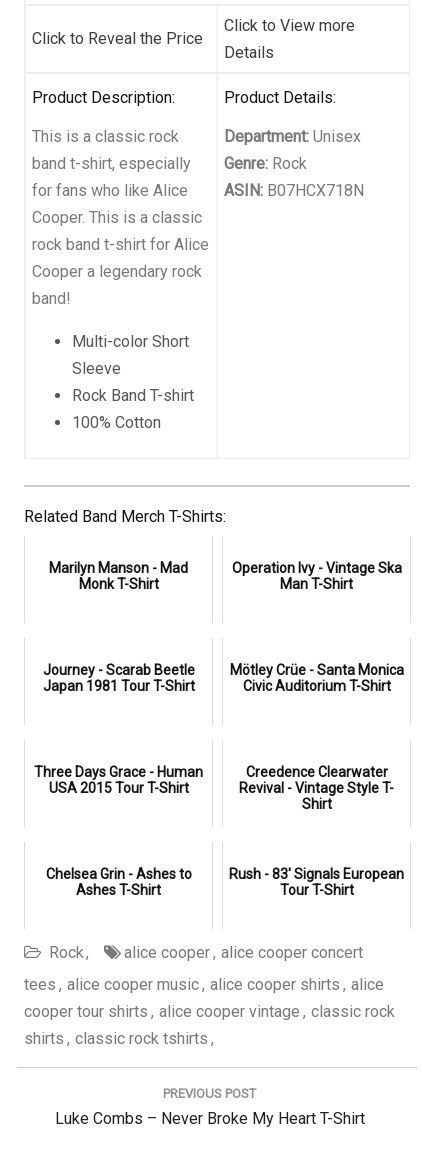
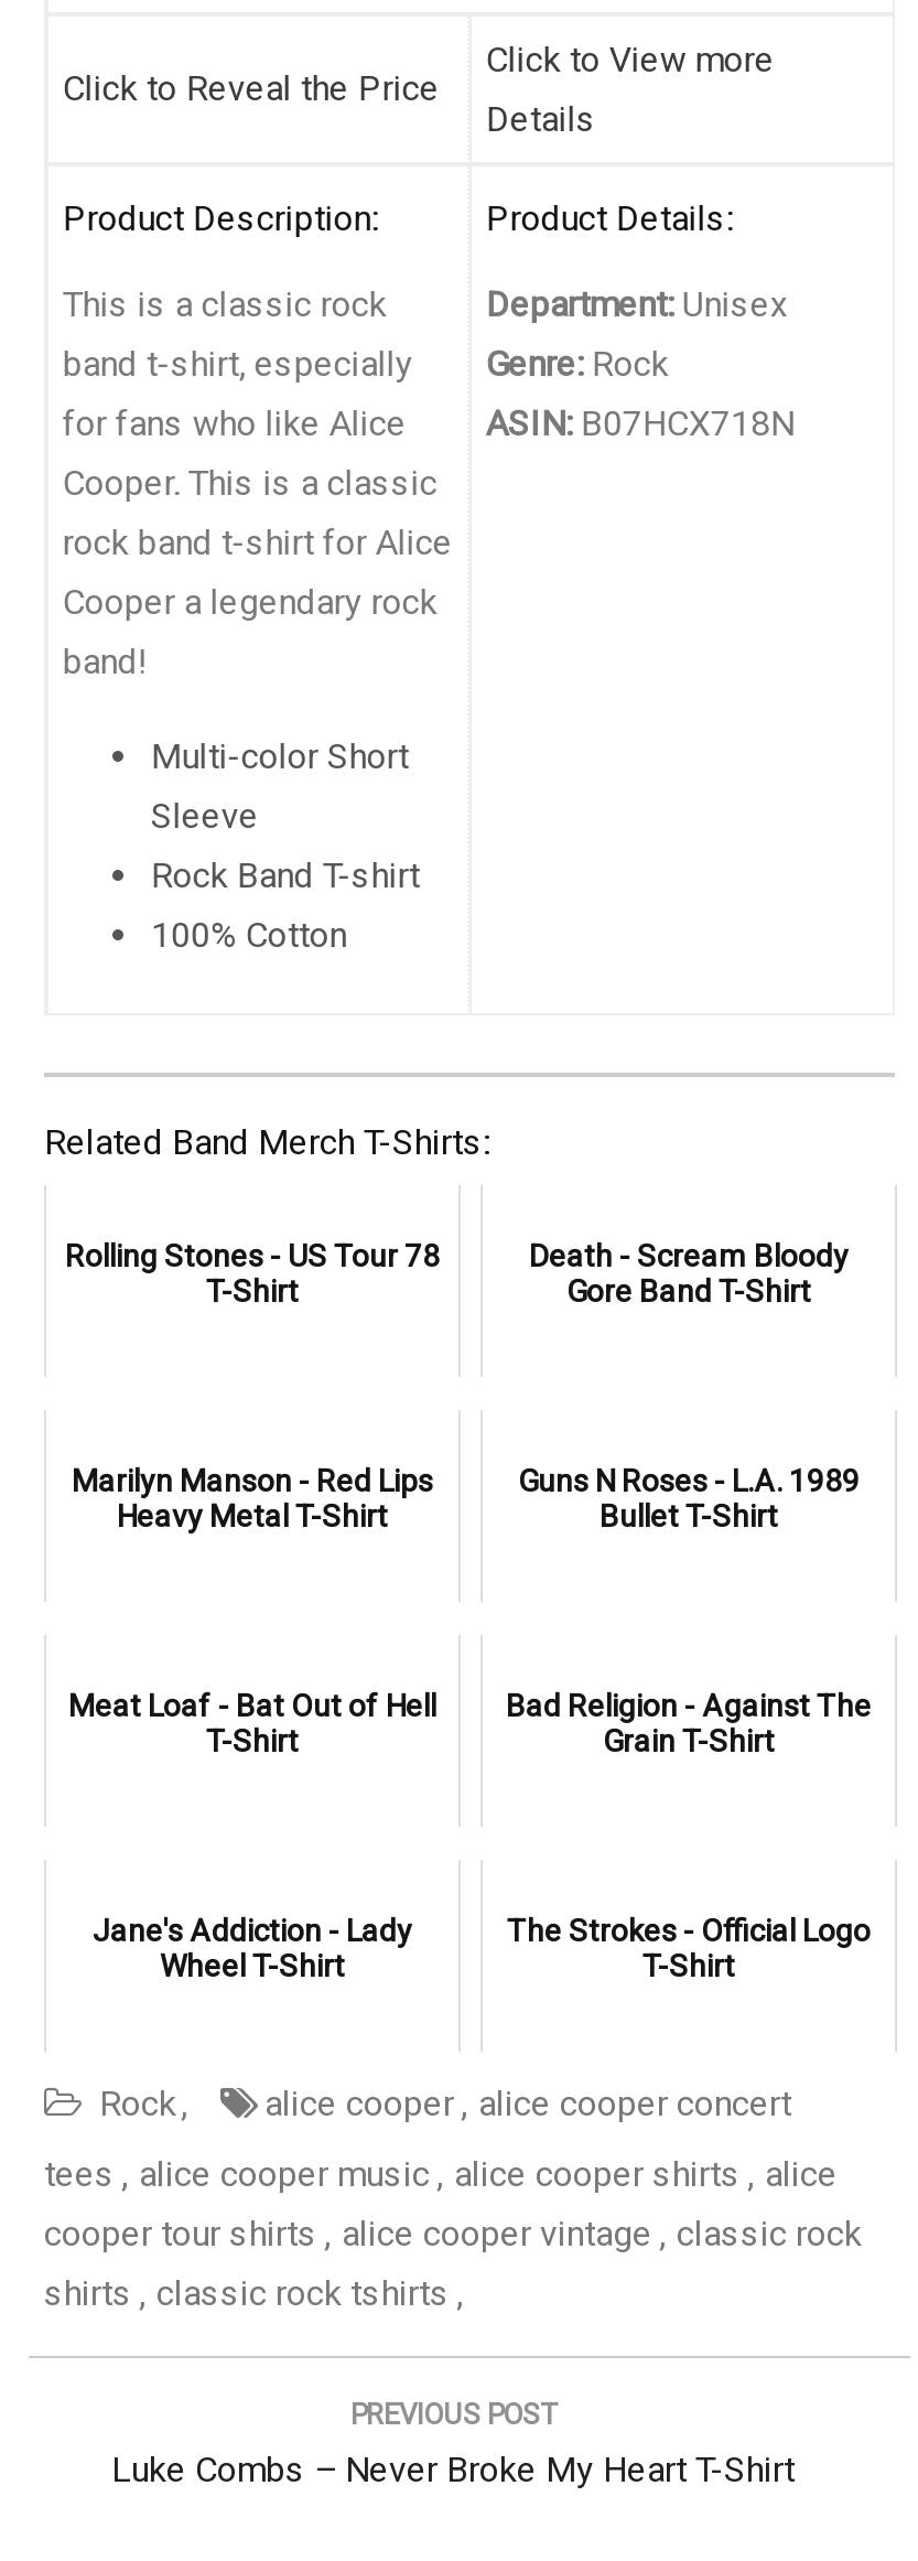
- Marilyn Manson - Mad
- Monk T-Shirt
+ Rolling Stones - US Tour 78
+ T-Shirt

- Operation Ivy - Vintage Ska
- Man T-Shirt
+ Death - Scream Bloody
+ Gore Band T-Shirt

- Journey - Scarab Beetle
- Japan 1981 Tour T-Shirt
+ Marilyn Manson - Red Lips
+ Heavy Metal T-Shirt

- Mötley Crüe - Santa Monica
- Civic Auditorium T-Shirt
+ Guns N Roses - L.A. 1989
+ Bullet T-Shirt

- Three Days Grace - Human
- USA 2015 Tour T-Shirt
+ Meat Loaf - Bat Out of Hell
+ T-Shirt

- Creedence Clearwater
- Revival - Vintage Style T-
- Shirt
+ Bad Religion - Against The
+ Grain T-Shirt

- Chelsea Grin - Ashes to
- Ashes T-Shirt
+ Jane's Addiction - Lady
+ Wheel T-Shirt

- Rush - 83' Signals European
- Tour T-Shirt
+ The Strokes - Official Logo
+ T-Shirt
